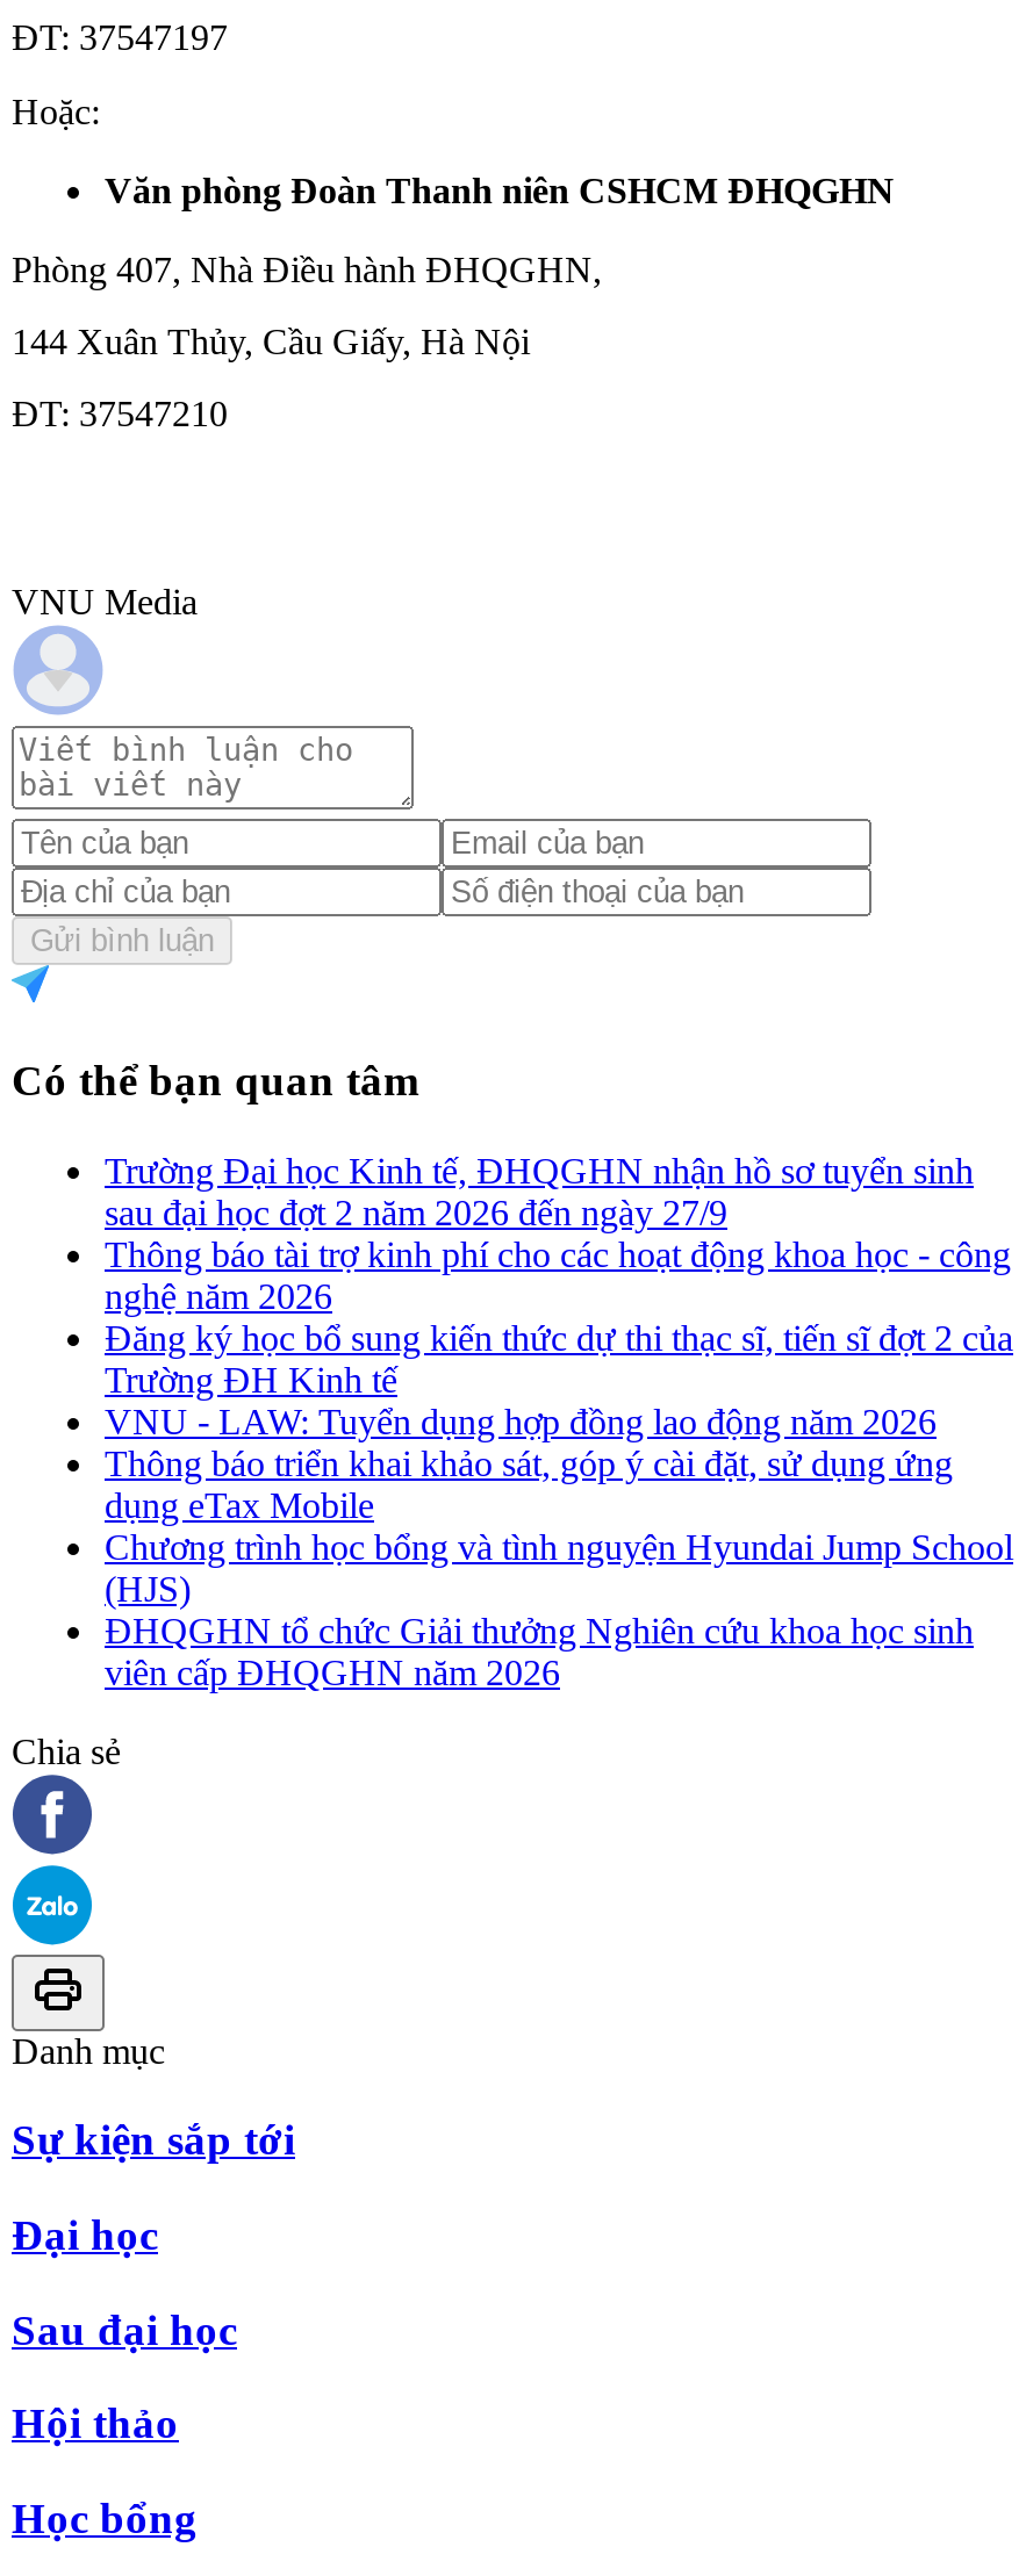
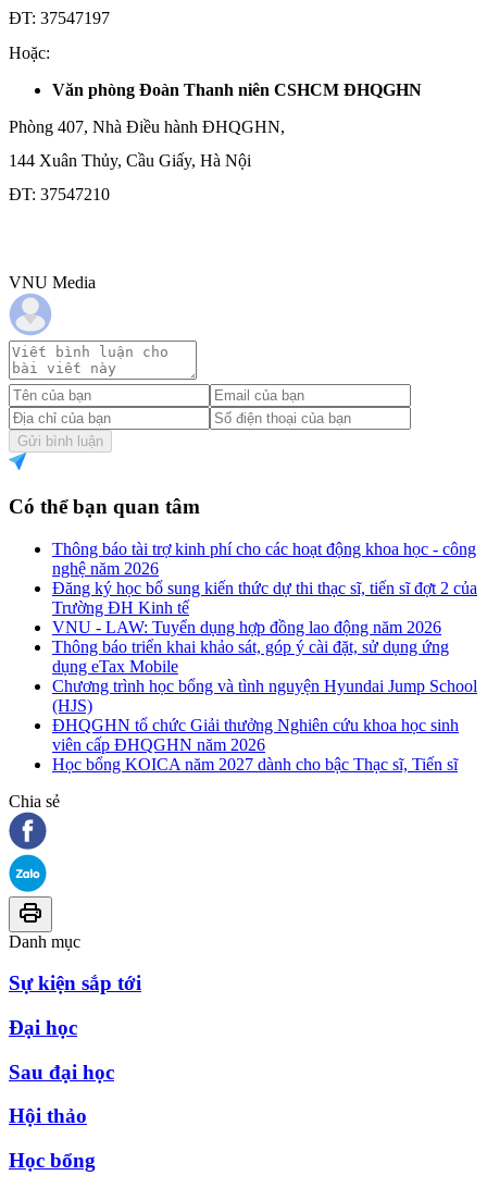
- Trường Đại học Kinh tế, ĐHQGHN nhận hồ sơ tuyển sinh
- sau đại học đợt 2 năm 2026 đến ngày 27/9

moved up: Thông báo tài trợ kinh phí cho các hoạt động khoa học - công | nghệ năm 2026 | Đăng ký học bổ sung kiến thức dự thi thạc sĩ, tiến sĩ đợt 2 của | ... | ĐHQGHN tổ chức Giải thưởng Nghiên cứu khoa học sinh | viên cấp ĐHQGHN năm 2026

+ Học bổng KOICA năm 2027 dành cho bậc Thạc sĩ, Tiến sĩ
